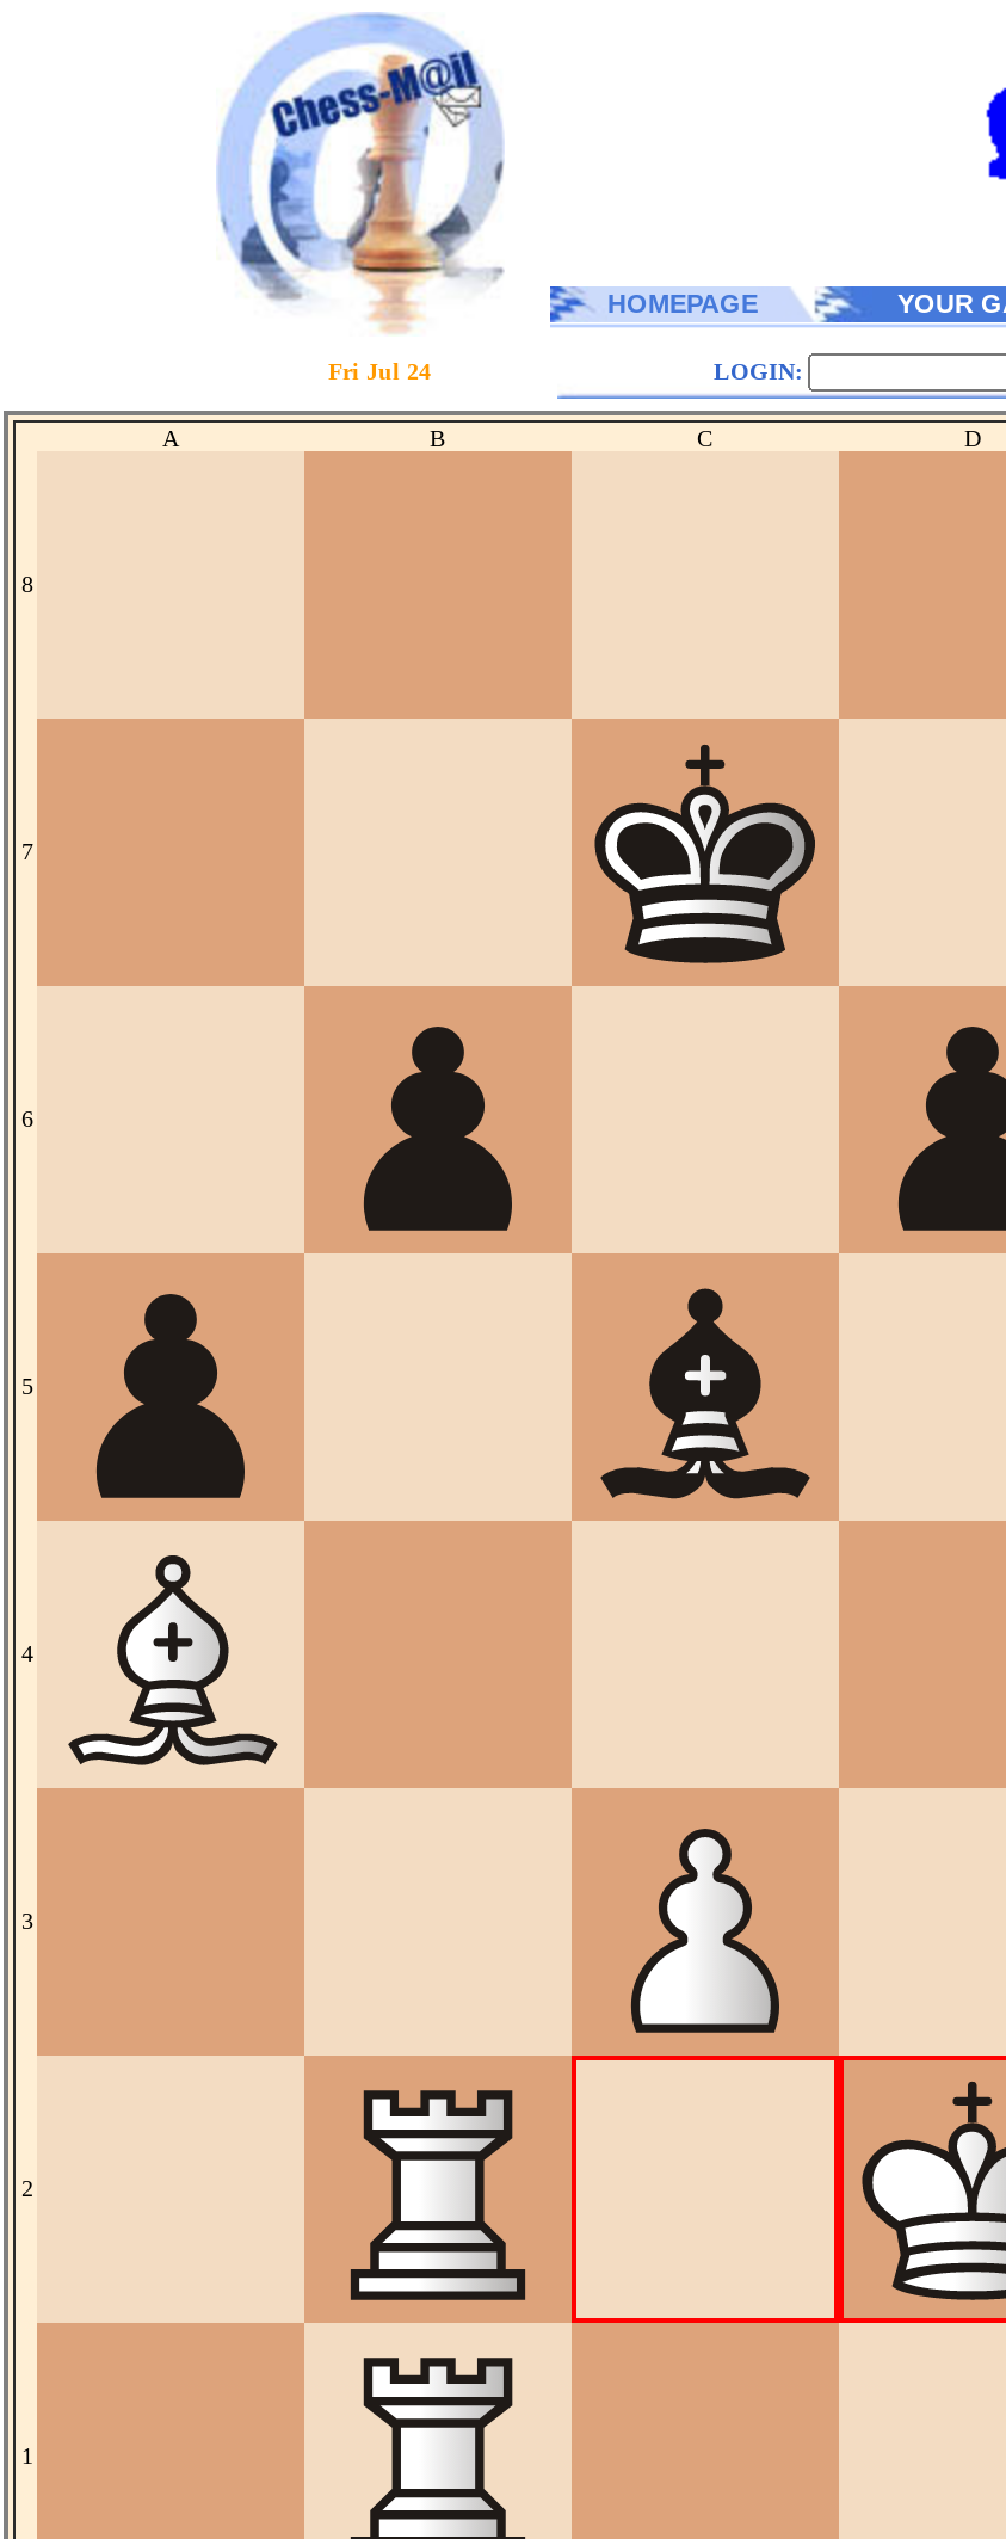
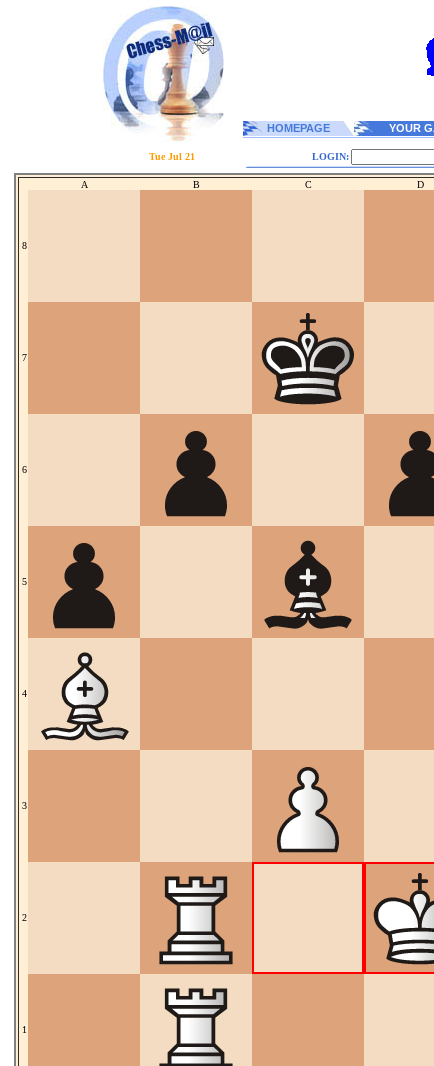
- Fri Jul 24
+ Tue Jul 21
